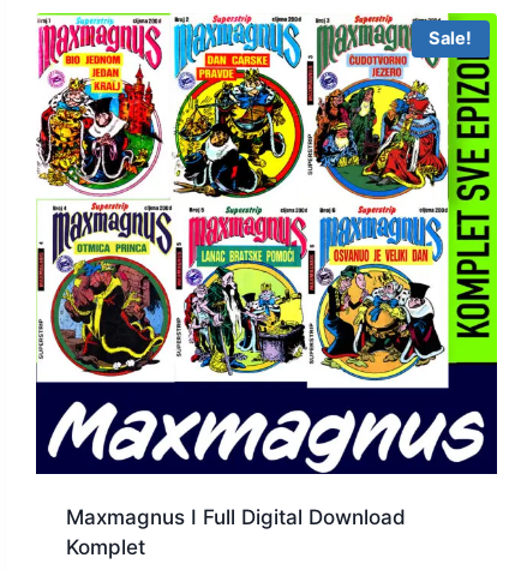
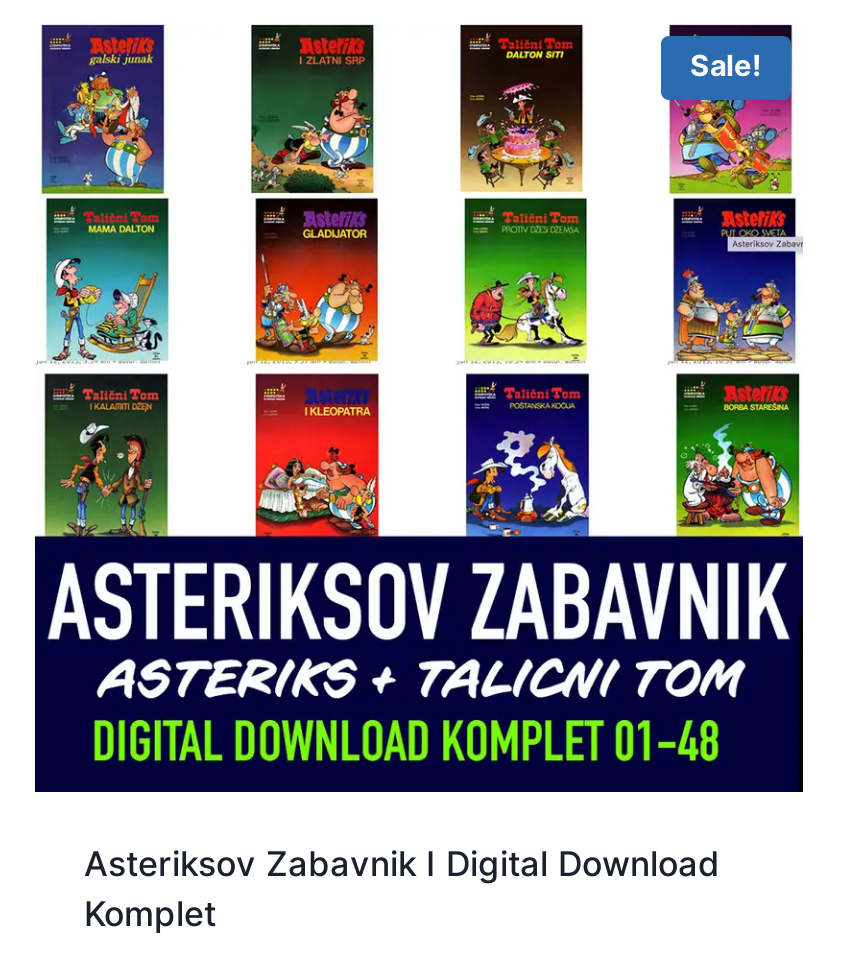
- [image]
- Maxmagnus I Full Digital Download
+ [image]
+ Asteriksov Zabavnik I Digital Download
